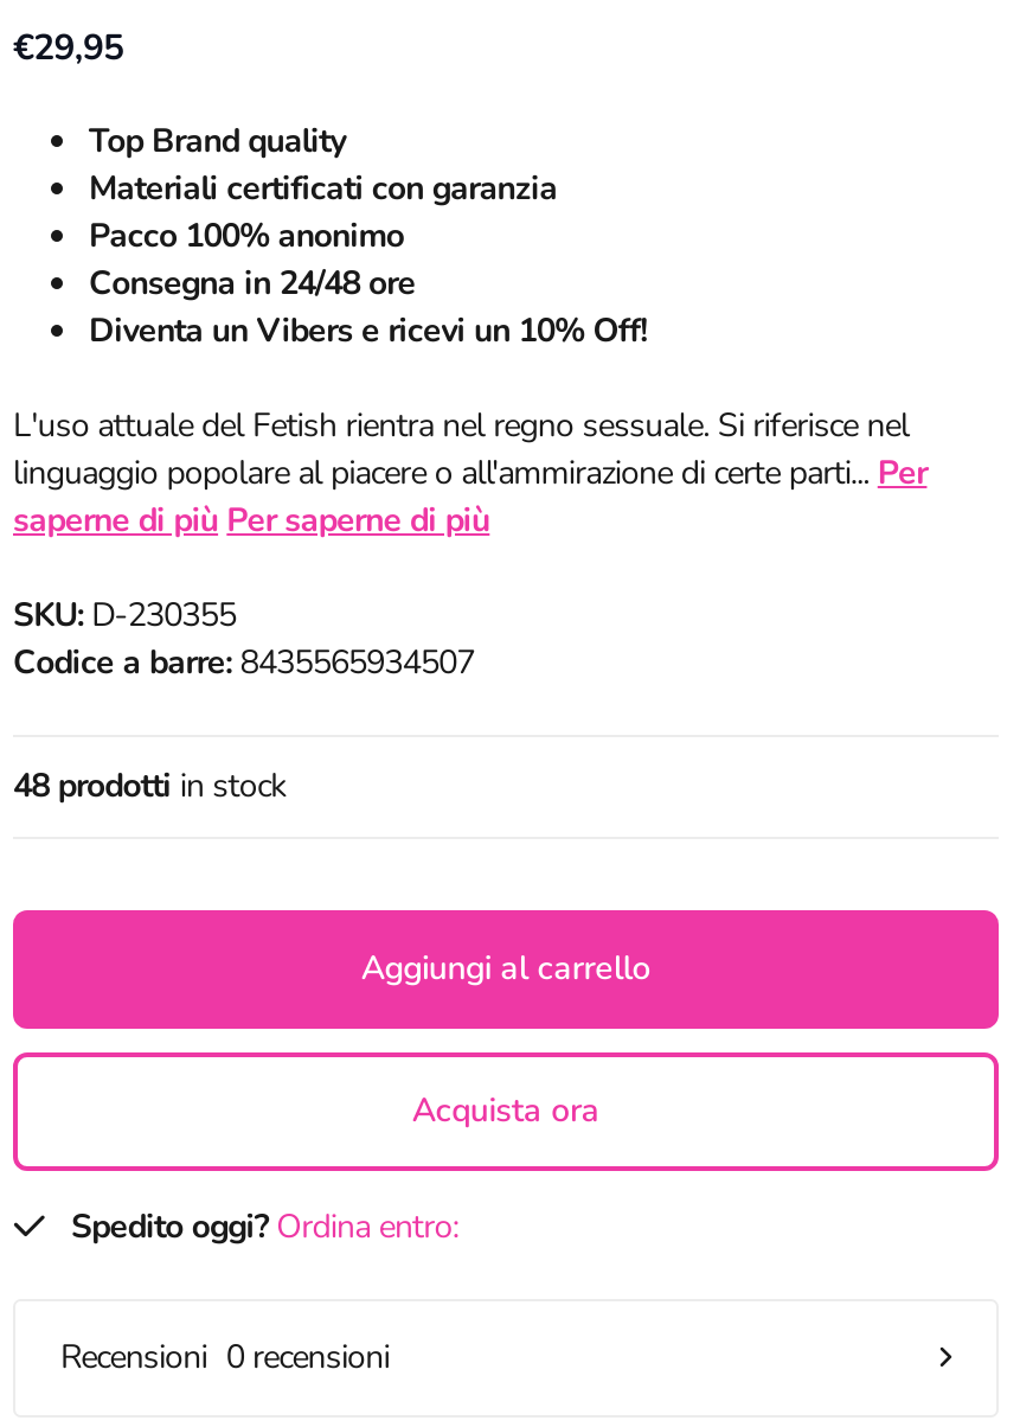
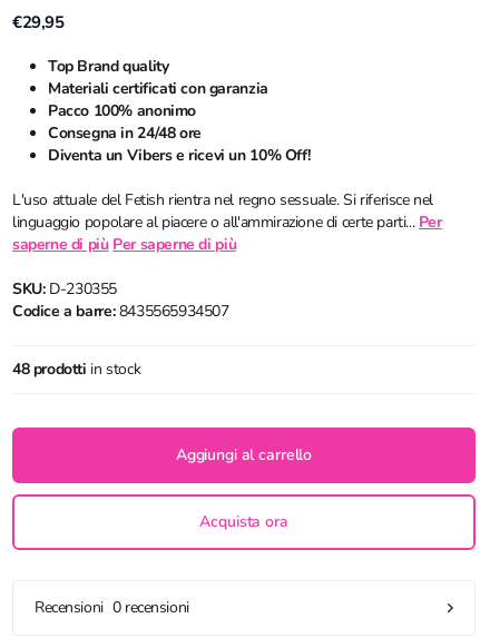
- Spedito oggi? Ordina entro:
